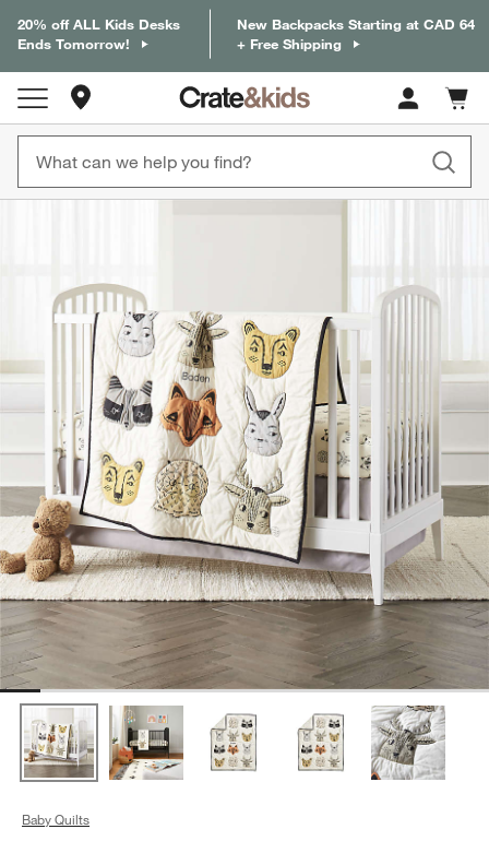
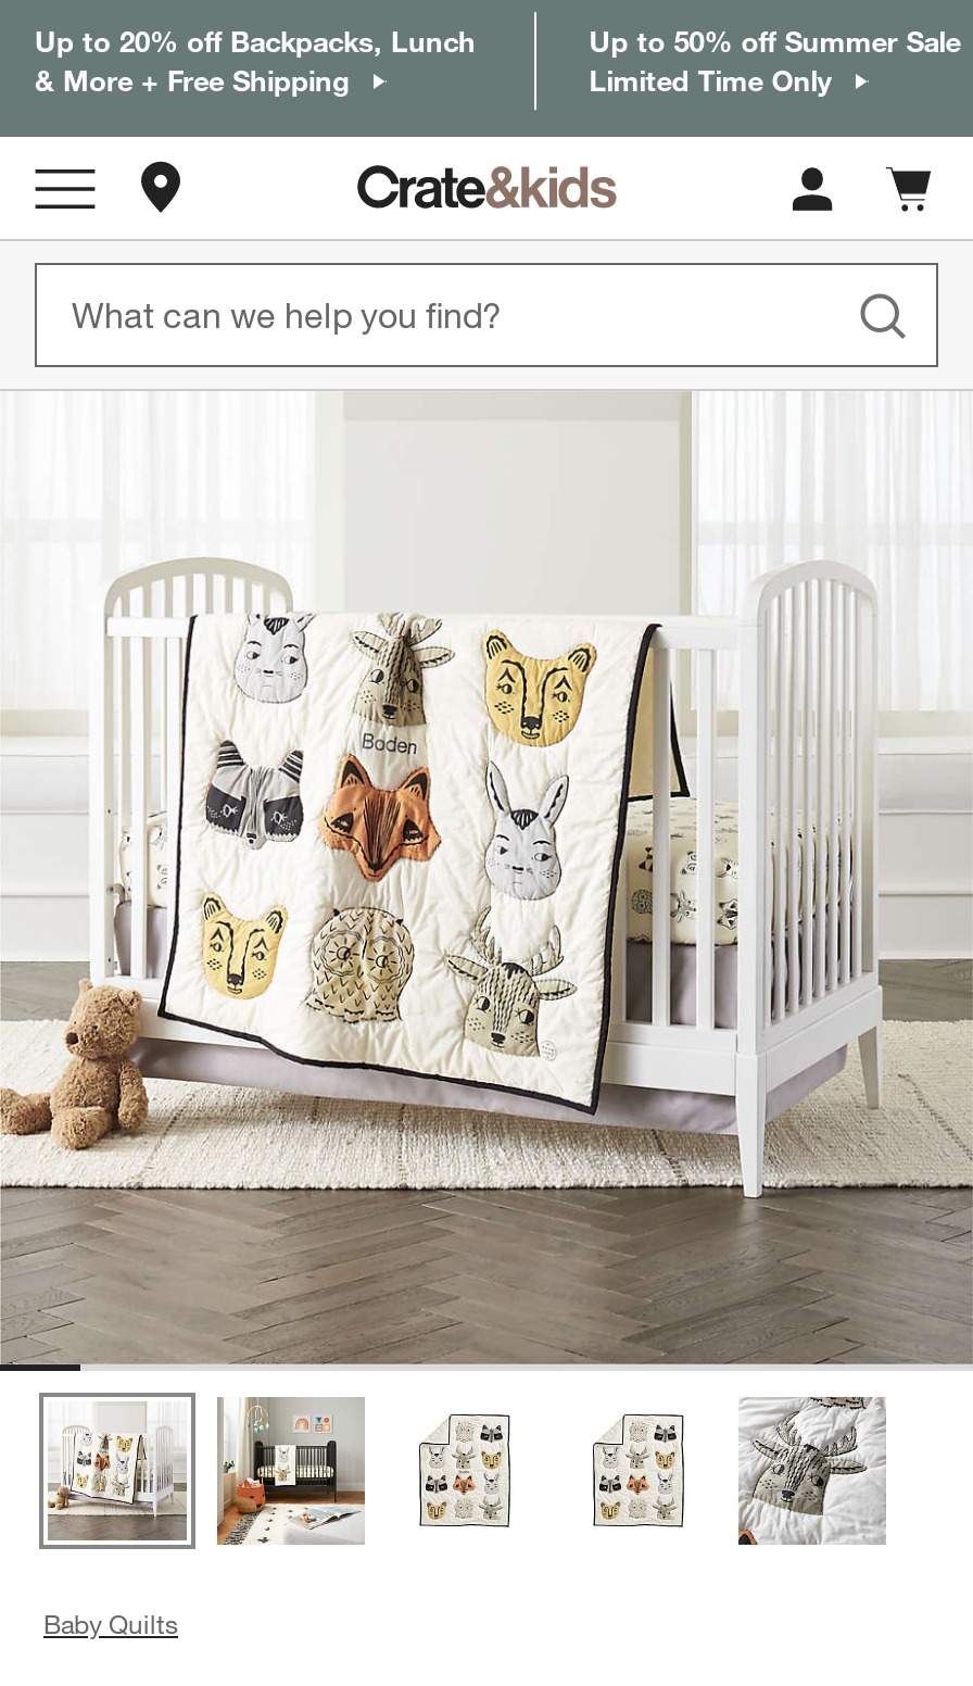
- 20% off ALL Kids Desks
- Ends Tomorrow!
+ Up to 20% off Backpacks, Lunch
+ & More + Free Shipping

- New Backpacks Starting at CAD 64
- + Free Shipping
+ Up to 50% off Summer Sale
+ Limited Time Only
